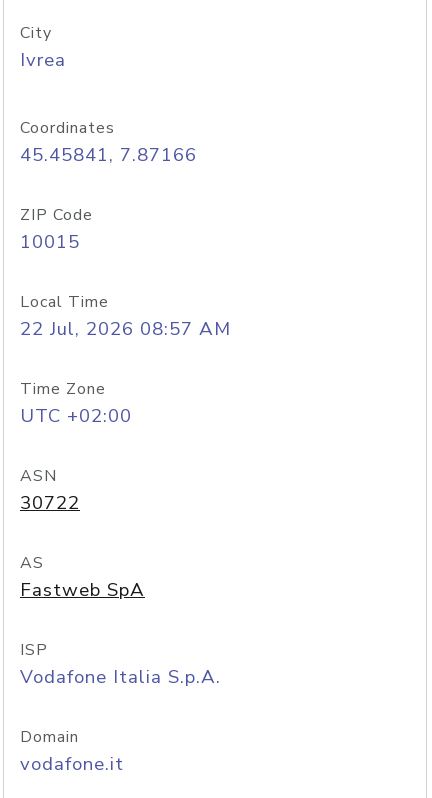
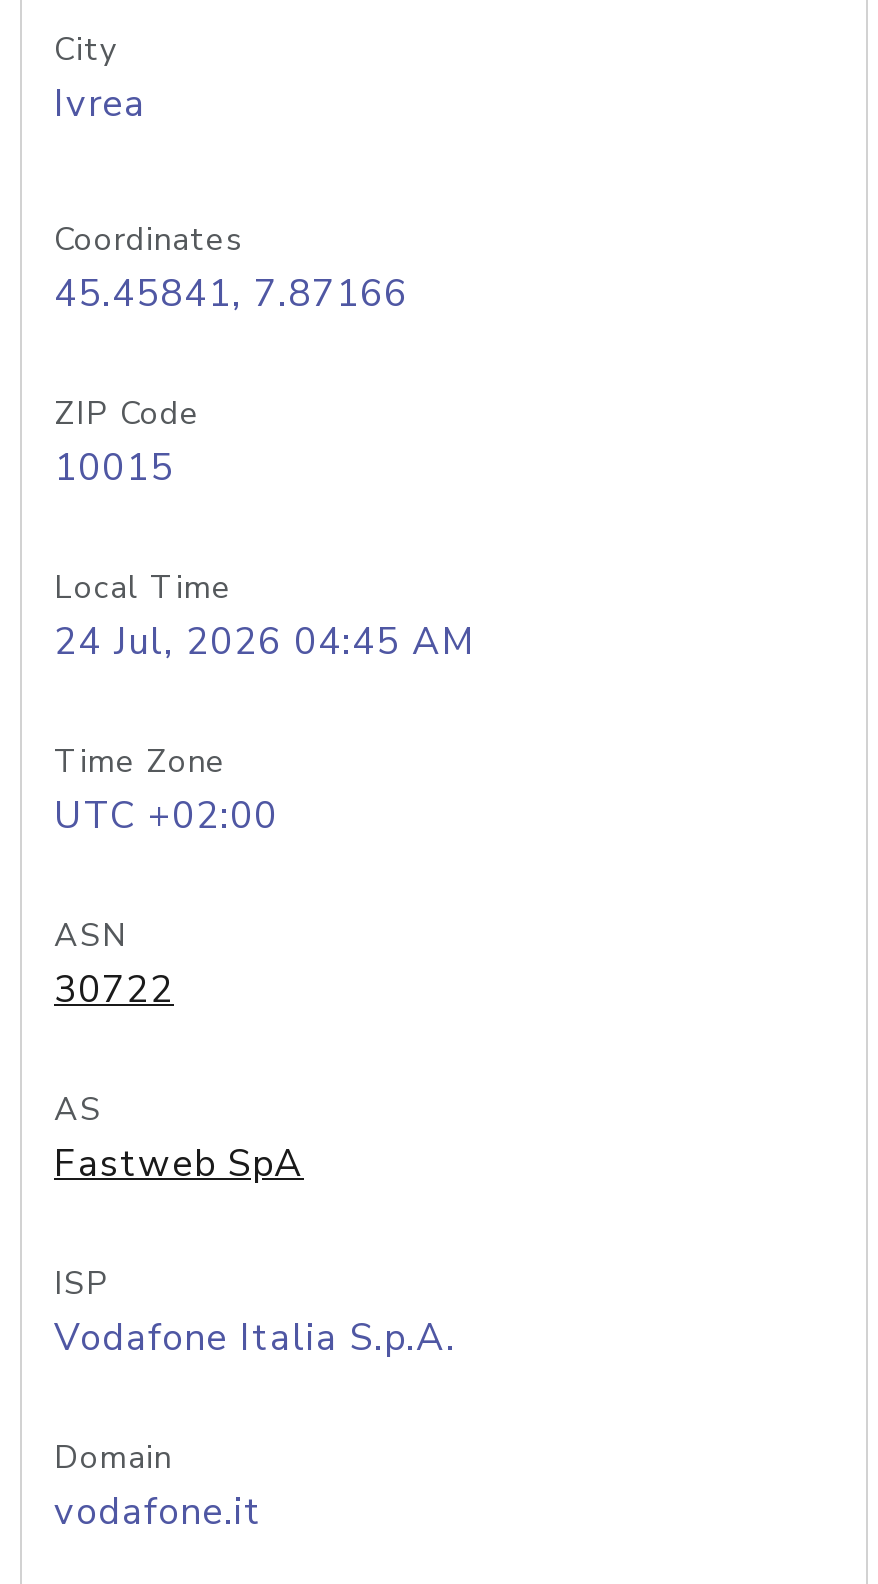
- 22 Jul, 2026 08:57 AM
+ 24 Jul, 2026 04:45 AM
